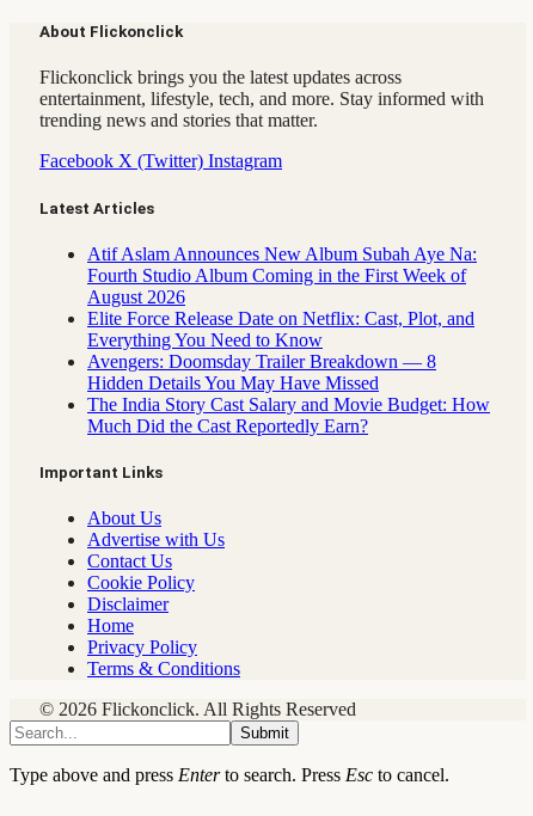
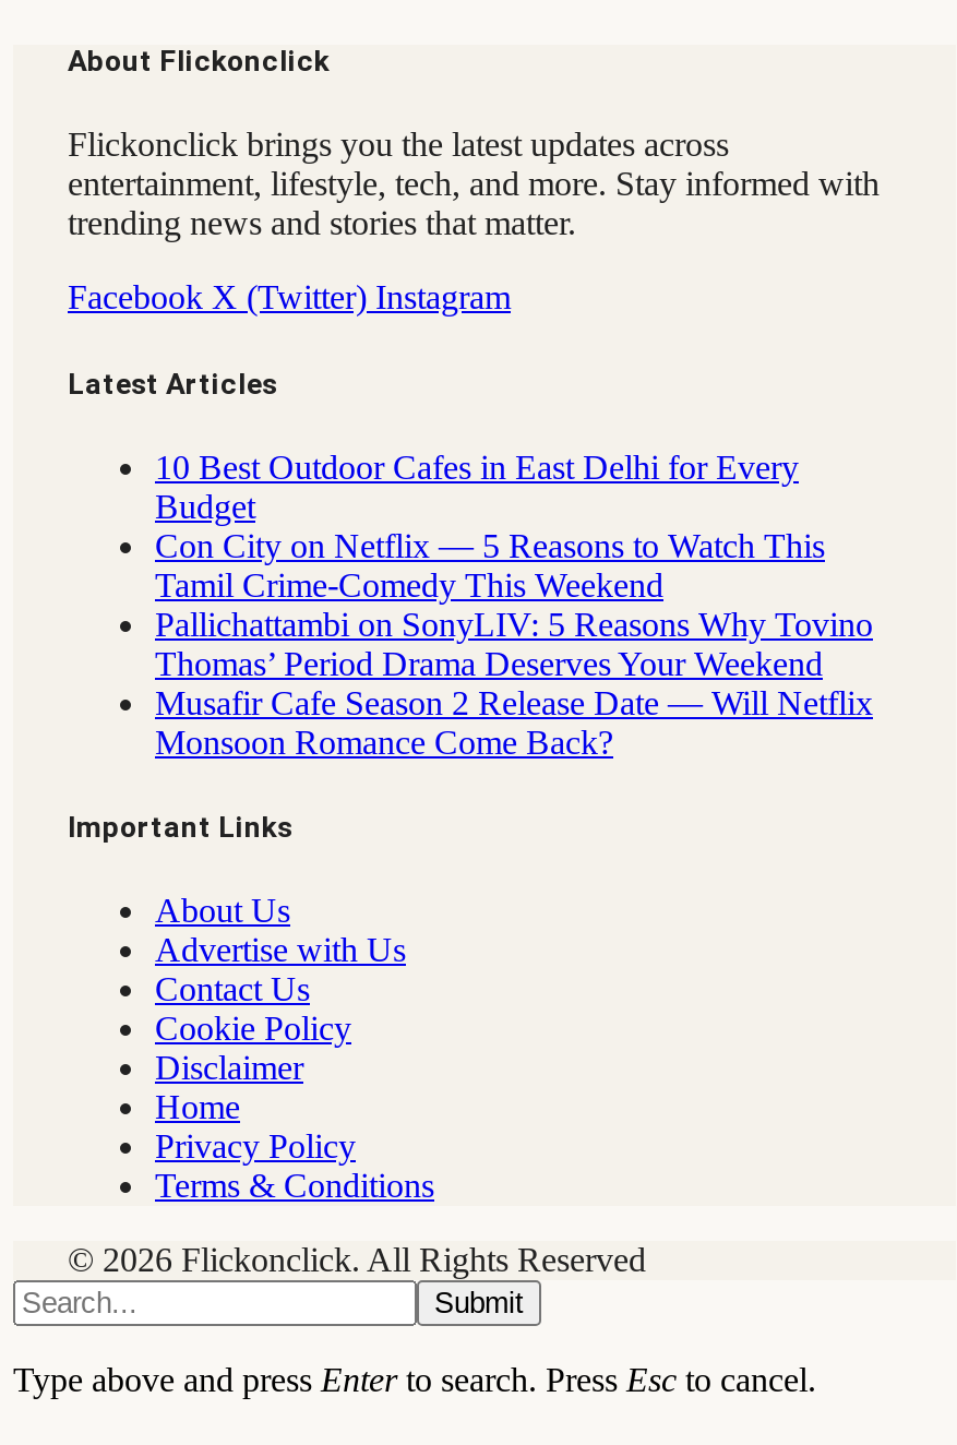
- Atif Aslam Announces New Album Subah Aye Na:
- Fourth Studio Album Coming in the First Week of
- August 2026
- Elite Force Release Date on Netflix: Cast, Plot, and
- Everything You Need to Know
- Avengers: Doomsday Trailer Breakdown — 8
- Hidden Details You May Have Missed
- The India Story Cast Salary and Movie Budget: How
- Much Did the Cast Reportedly Earn?
+ 10 Best Outdoor Cafes in East Delhi for Every
+ Budget
+ Con City on Netflix — 5 Reasons to Watch This
+ Tamil Crime-Comedy This Weekend
+ Pallichattambi on SonyLIV: 5 Reasons Why Tovino
+ Thomas’ Period Drama Deserves Your Weekend
+ Musafir Cafe Season 2 Release Date — Will Netflix
+ Monsoon Romance Come Back?
